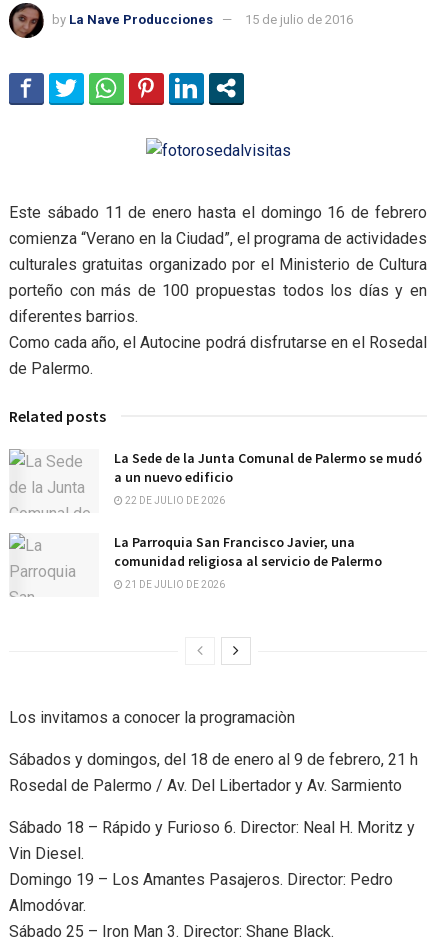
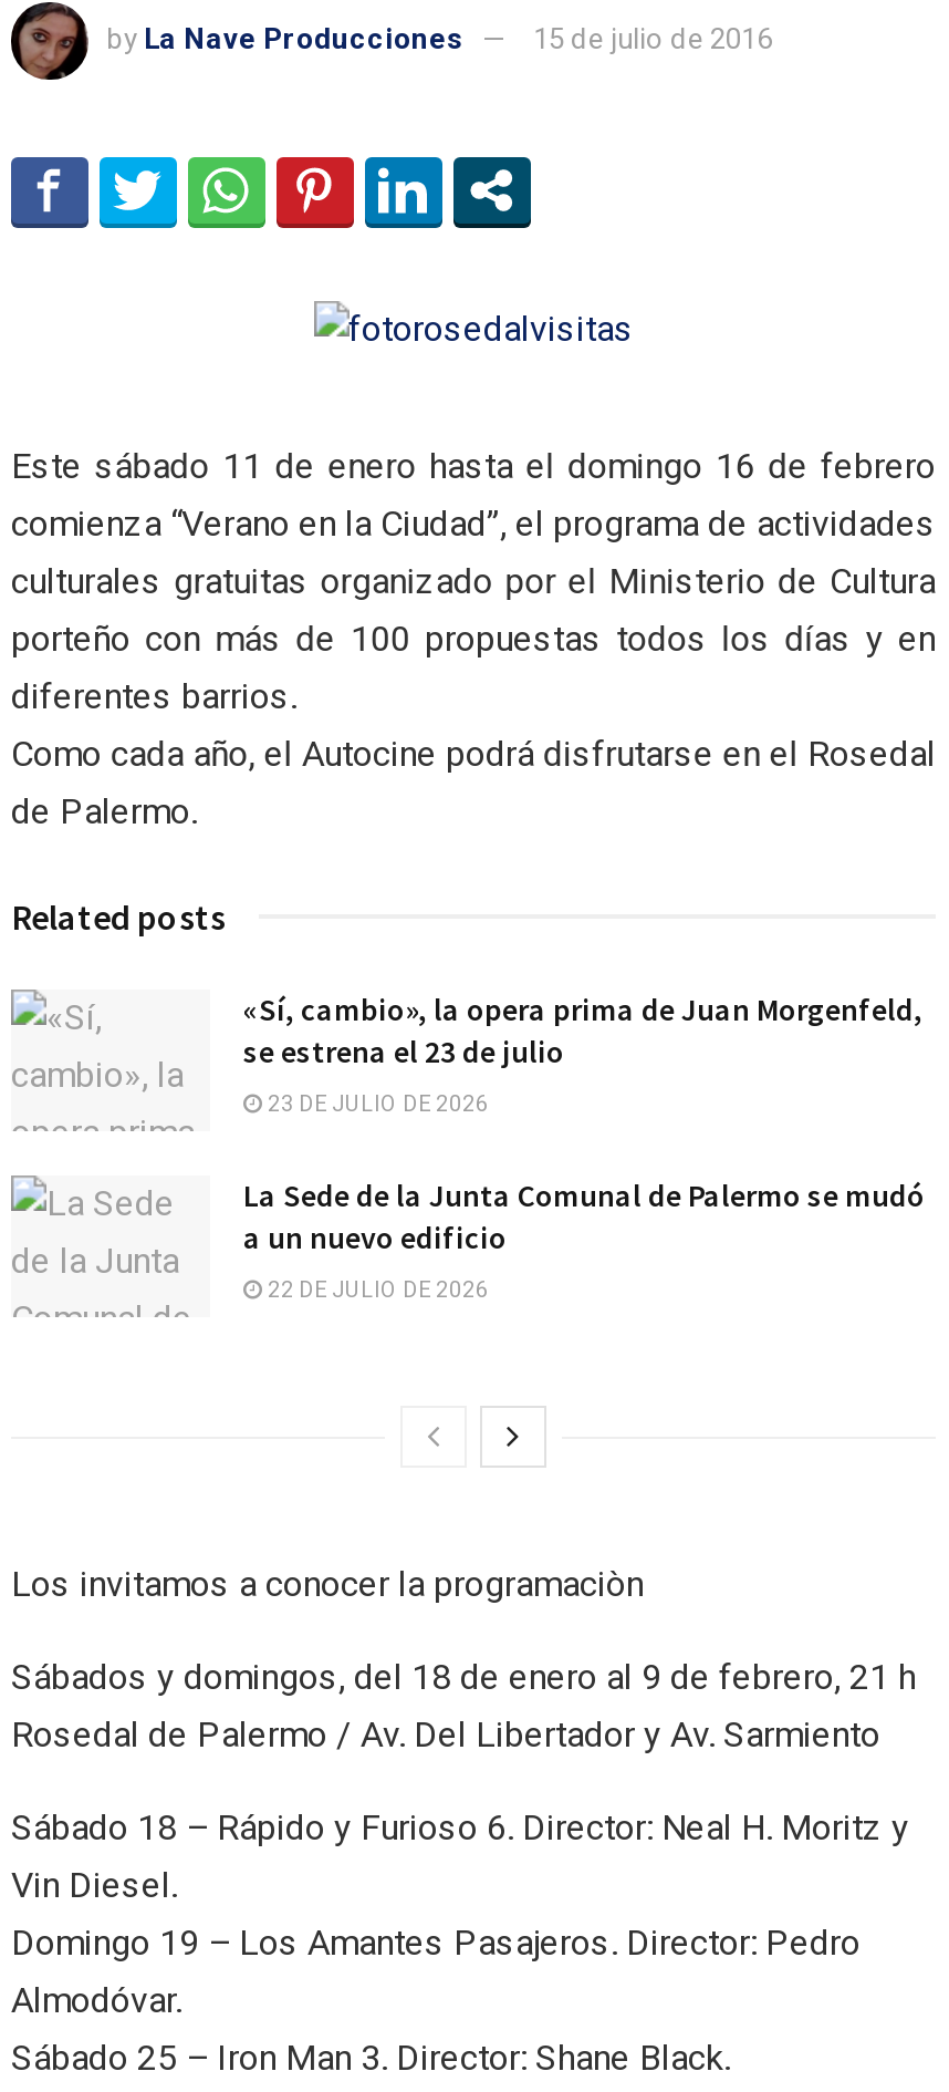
+ «Sí, cambio», la opera prima de Juan Morgenfeld,
+ se estrena el 23 de julio
+ 23 DE JULIO DE 2026

moved down: La Sede de la Junta Comunal de Palermo se mudó | a un nuevo edificio | 22 DE JULIO DE 2026

- La Parroquia San Francisco Javier, una
- comunidad religiosa al servicio de Palermo
- 21 DE JULIO DE 2026
